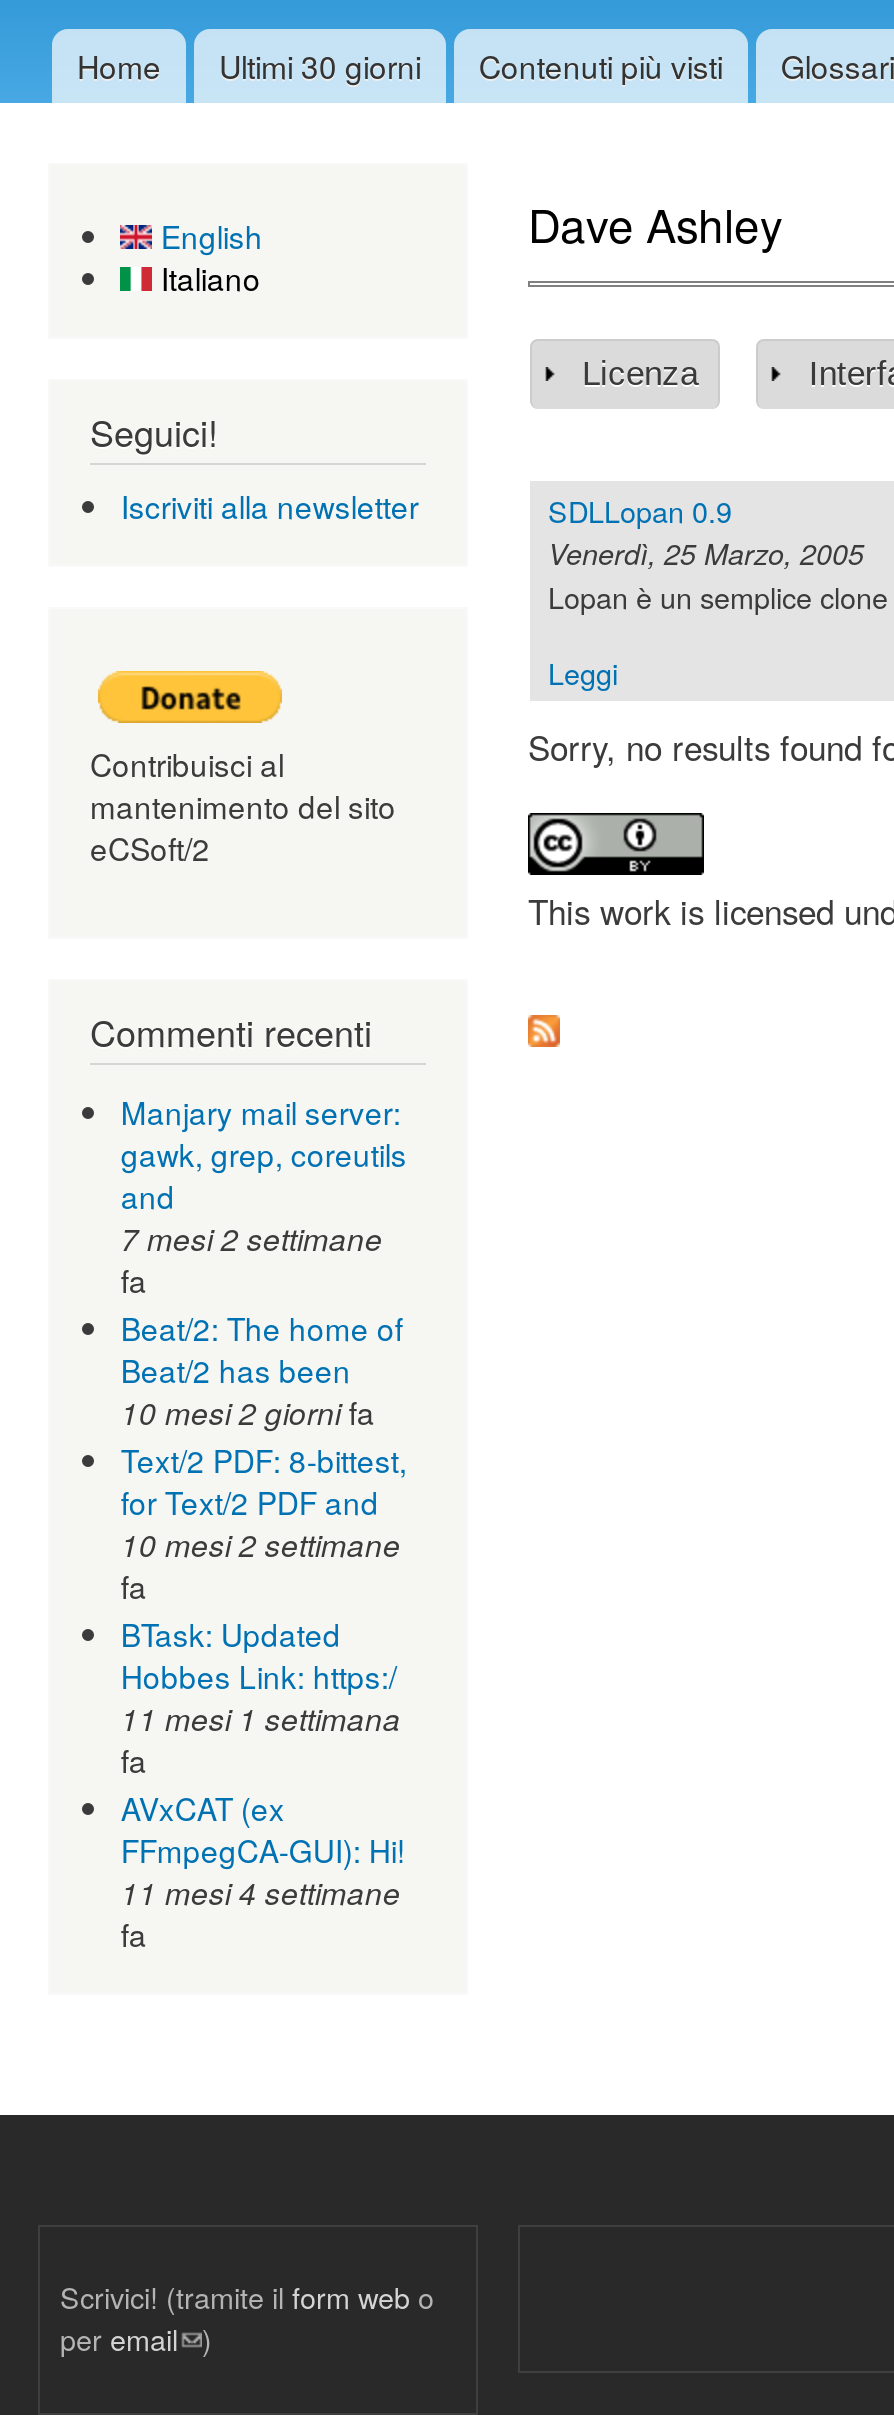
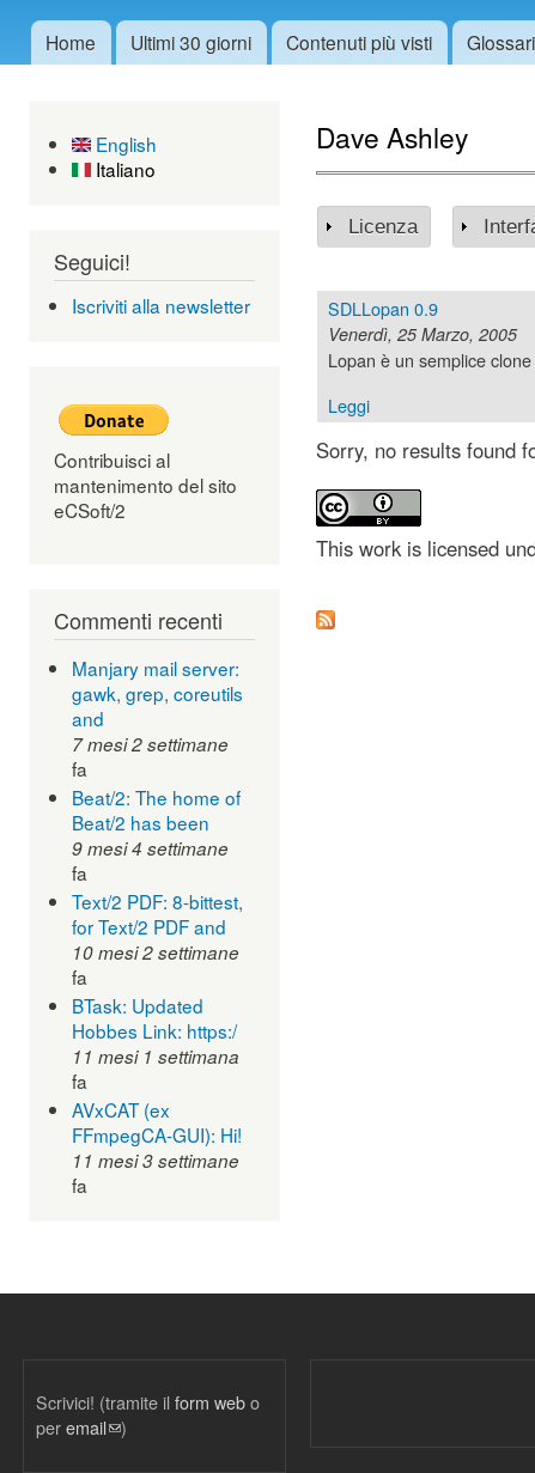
- 10 mesi 2 giornifa
+ 9 mesi 4 settimane
+ fa

- 11 mesi 4 settimane
+ 11 mesi 3 settimane
